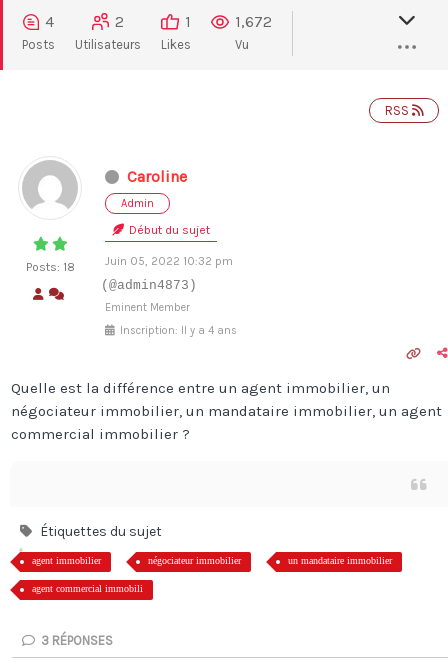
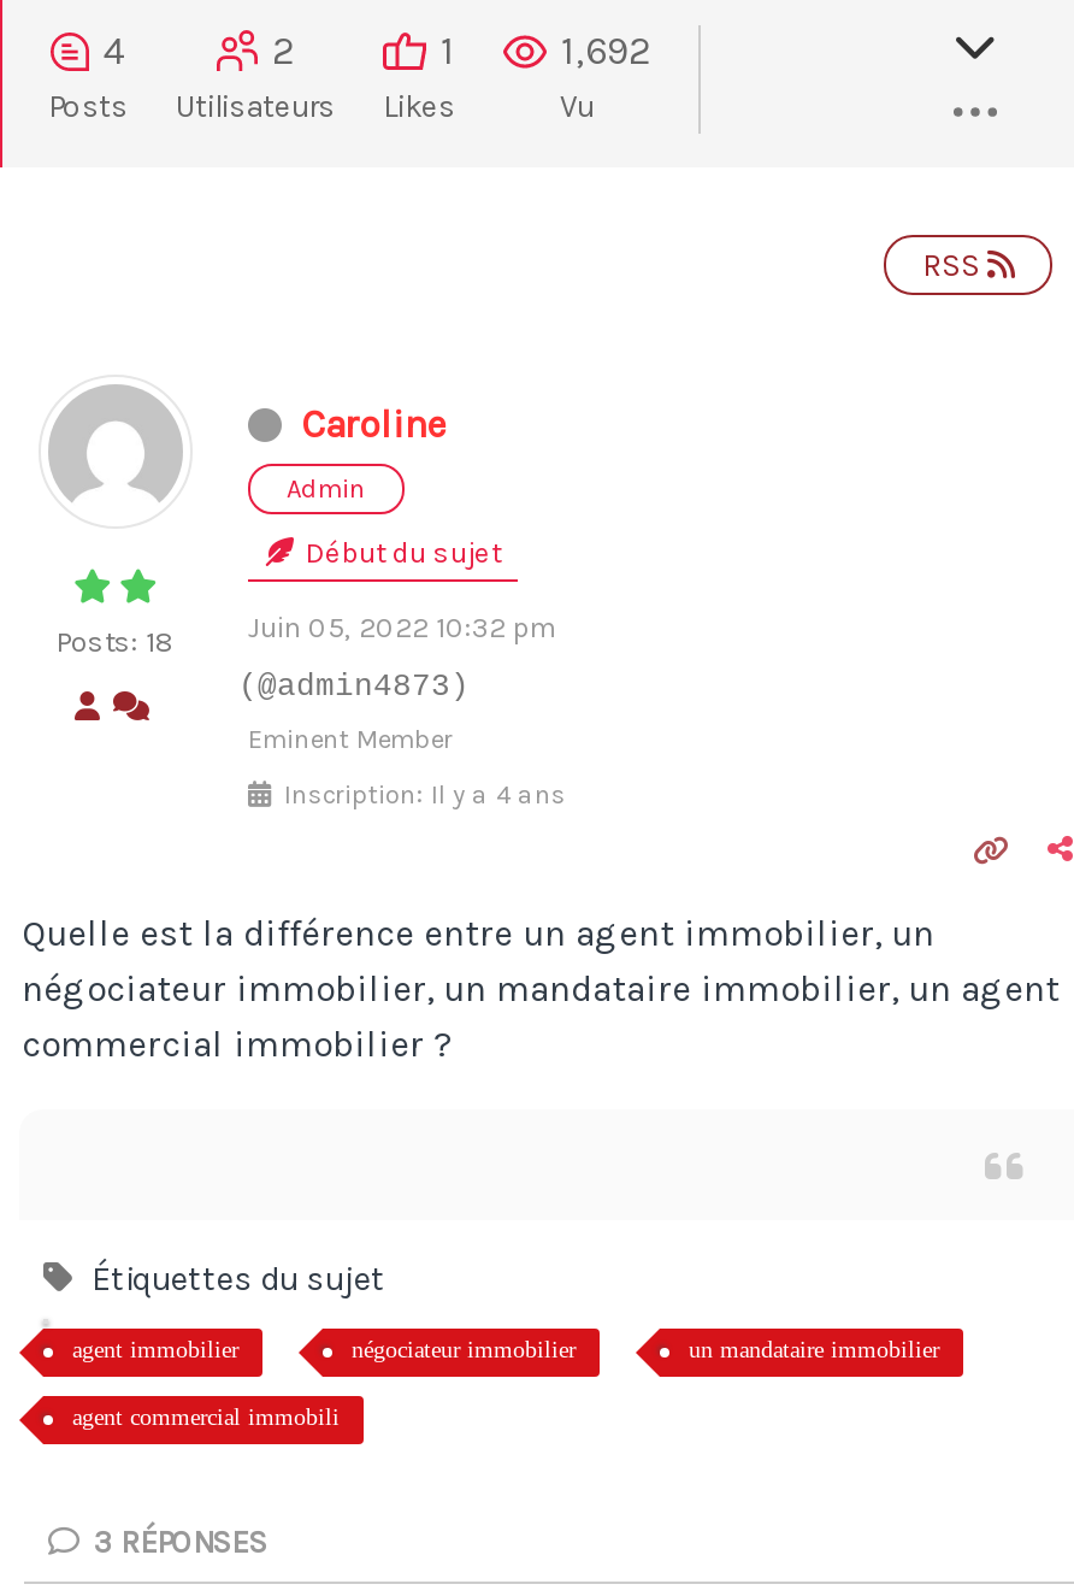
- 1,672
+ 1,692
